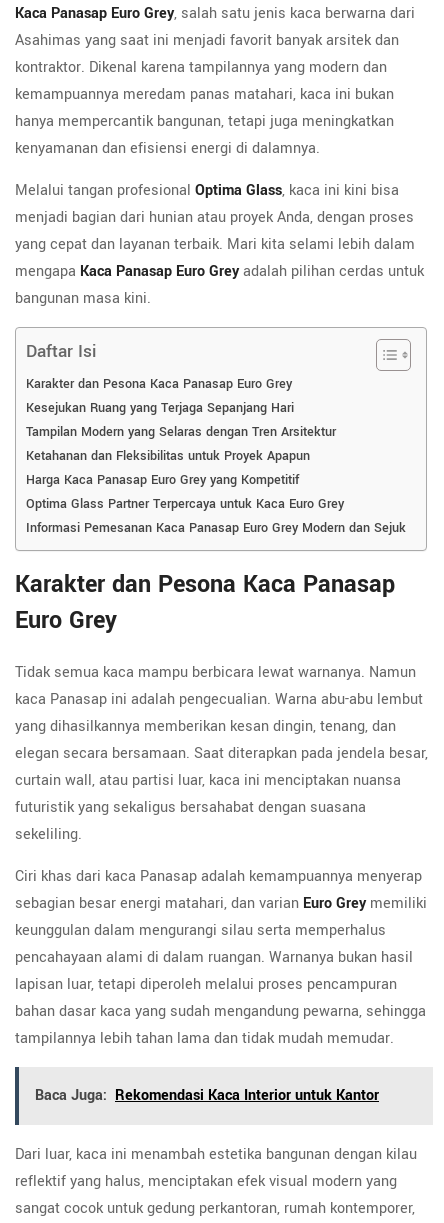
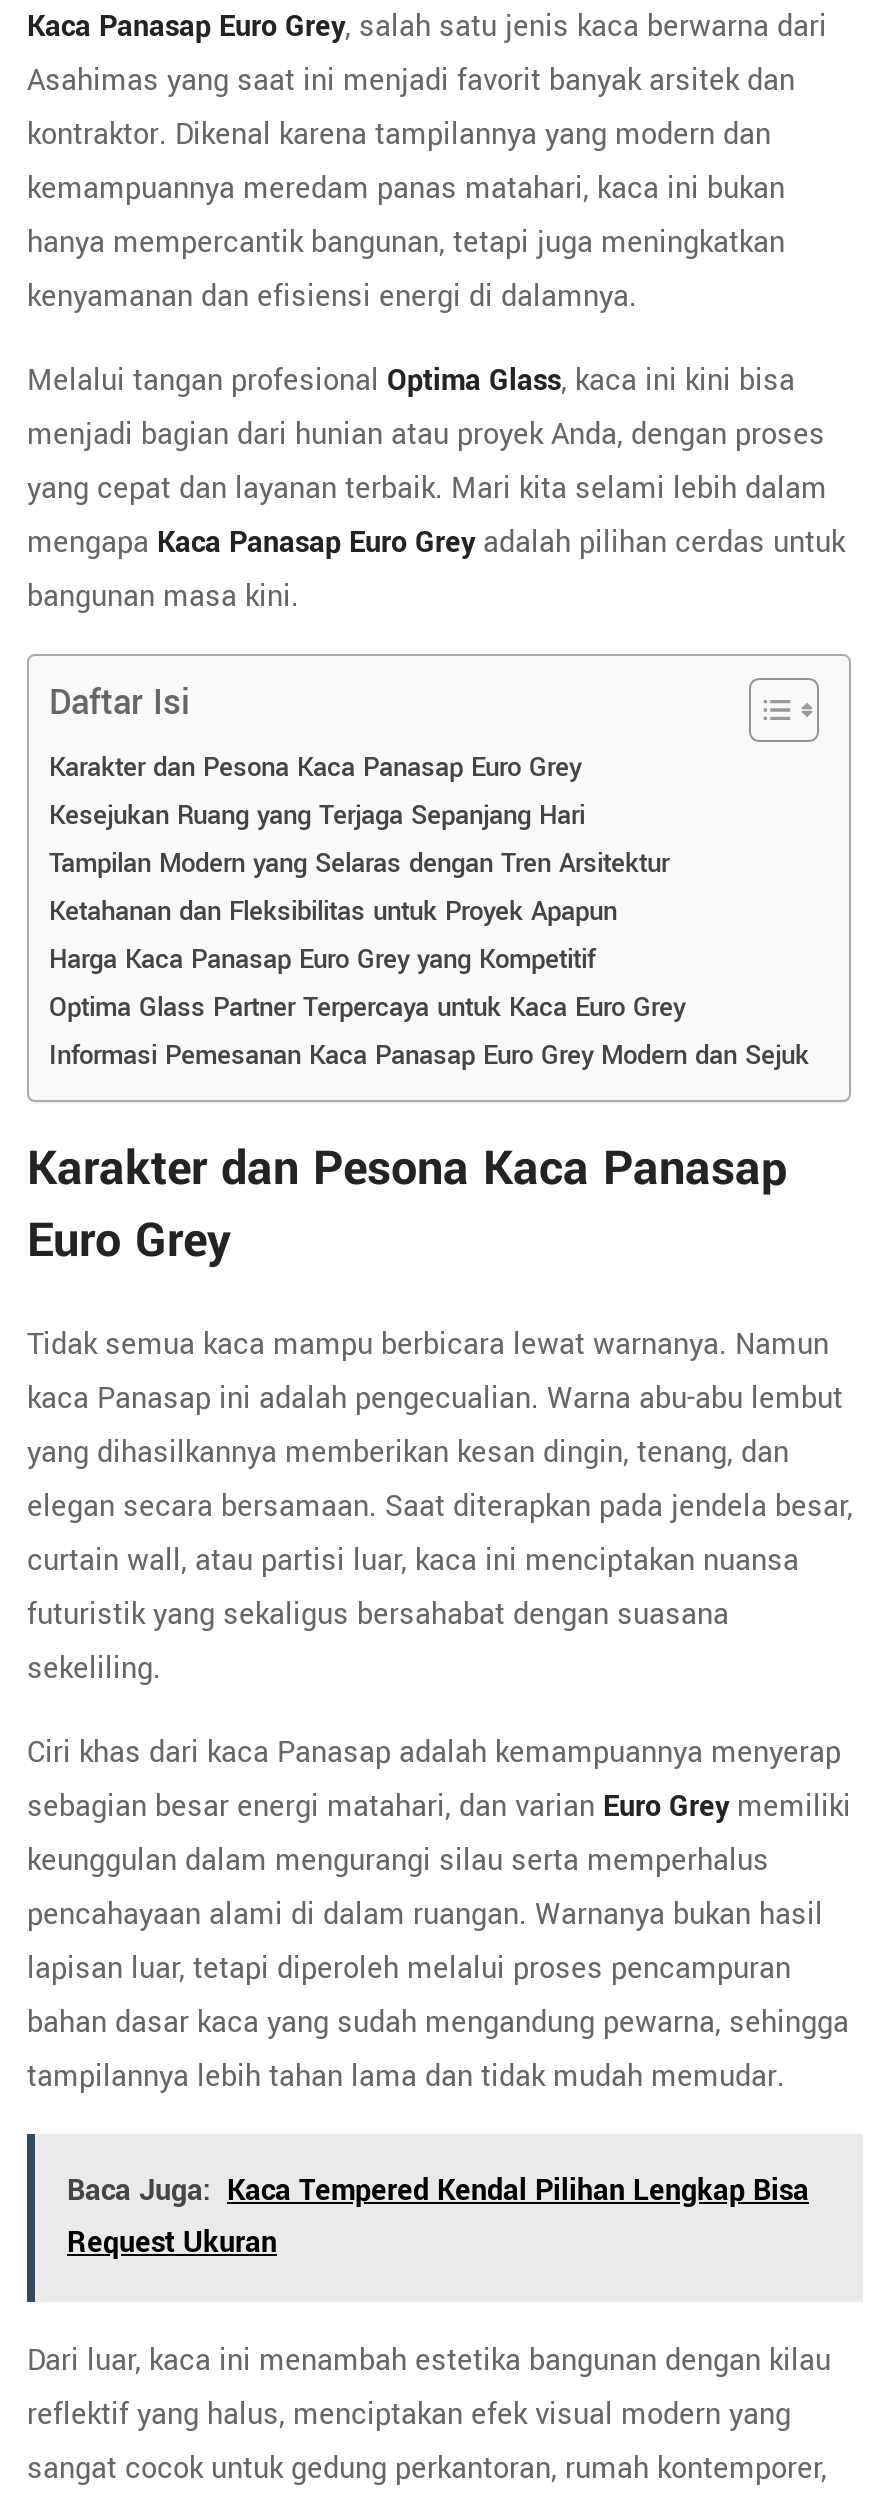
- Baca Juga: Rekomendasi Kaca Interior untuk Kantor
+ Baca Juga: Kaca Tempered Kendal Pilihan Lengkap Bisa
+ Request Ukuran
